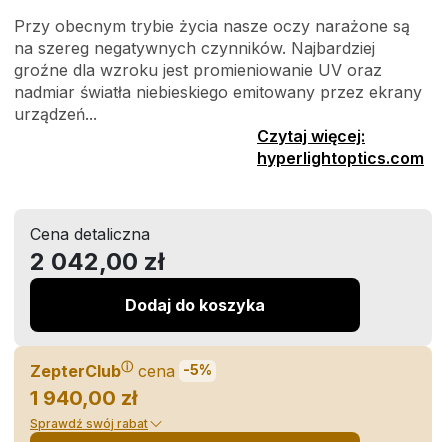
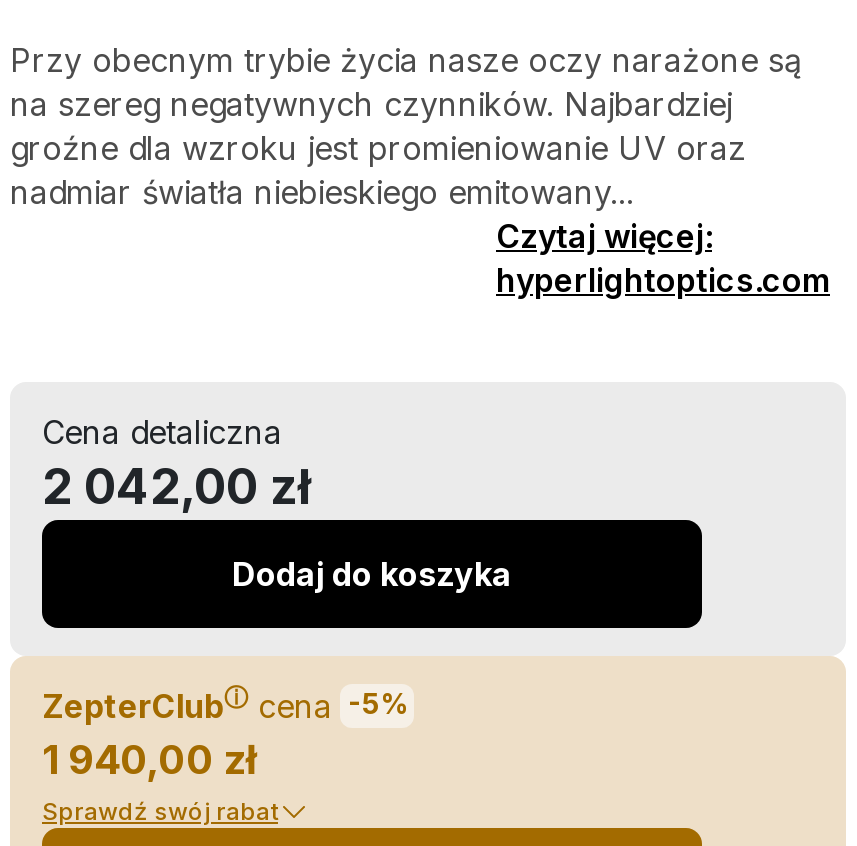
- nadmiar światła niebieskiego emitowany przez ekrany
- urządzeń...
+ nadmiar światła niebieskiego emitowany...
